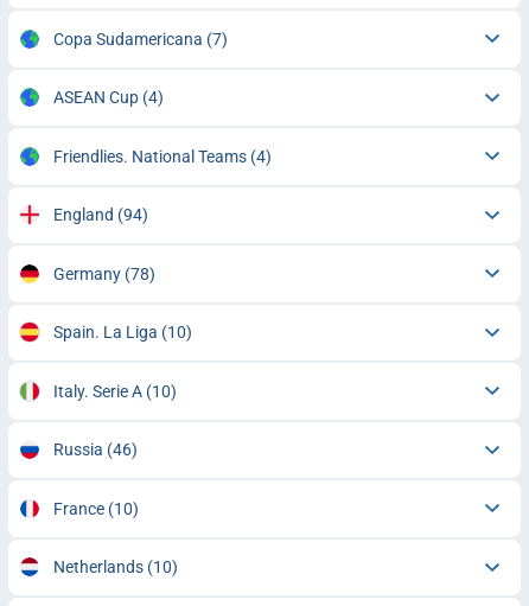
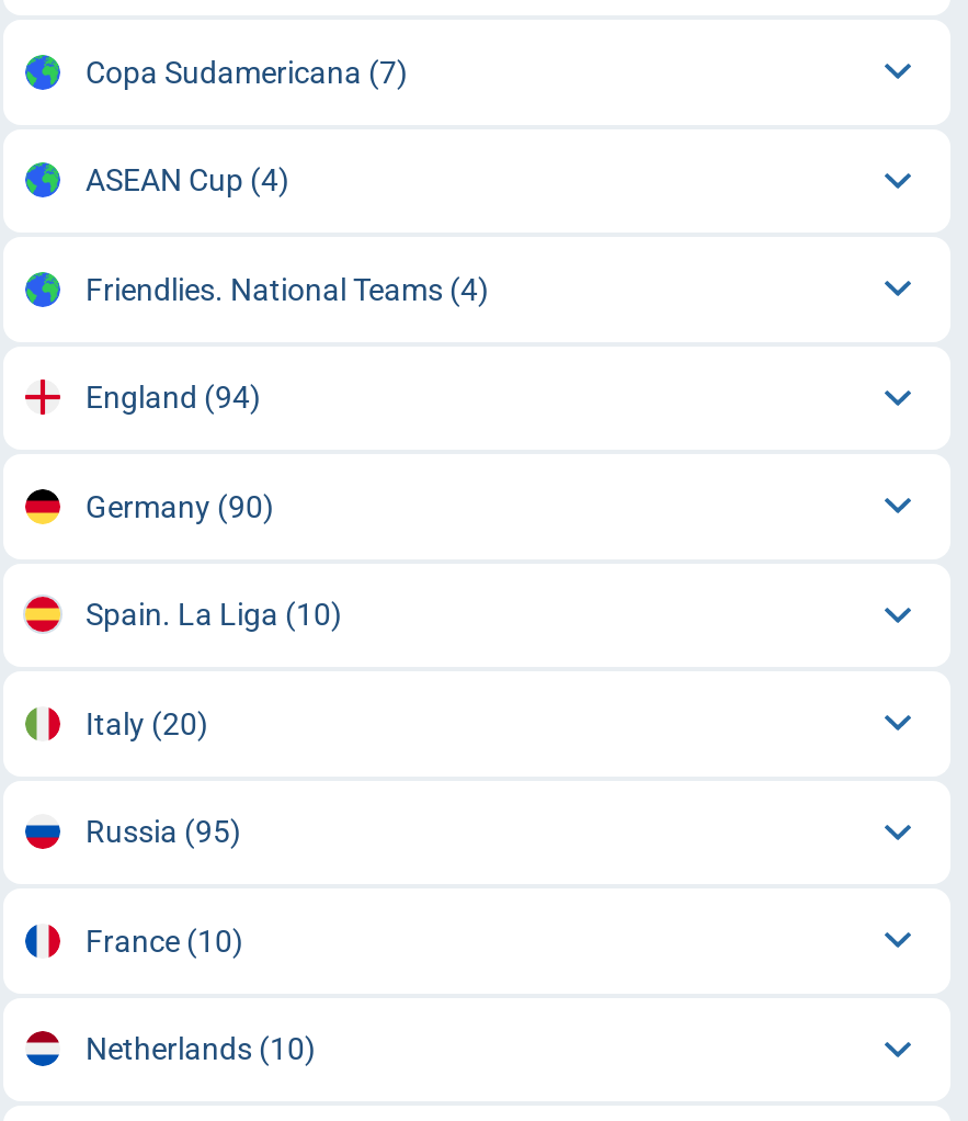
- Germany (78)
+ Germany (90)

- Italy. Serie A (10)
+ Italy (20)

- Russia (46)
+ Russia (95)
